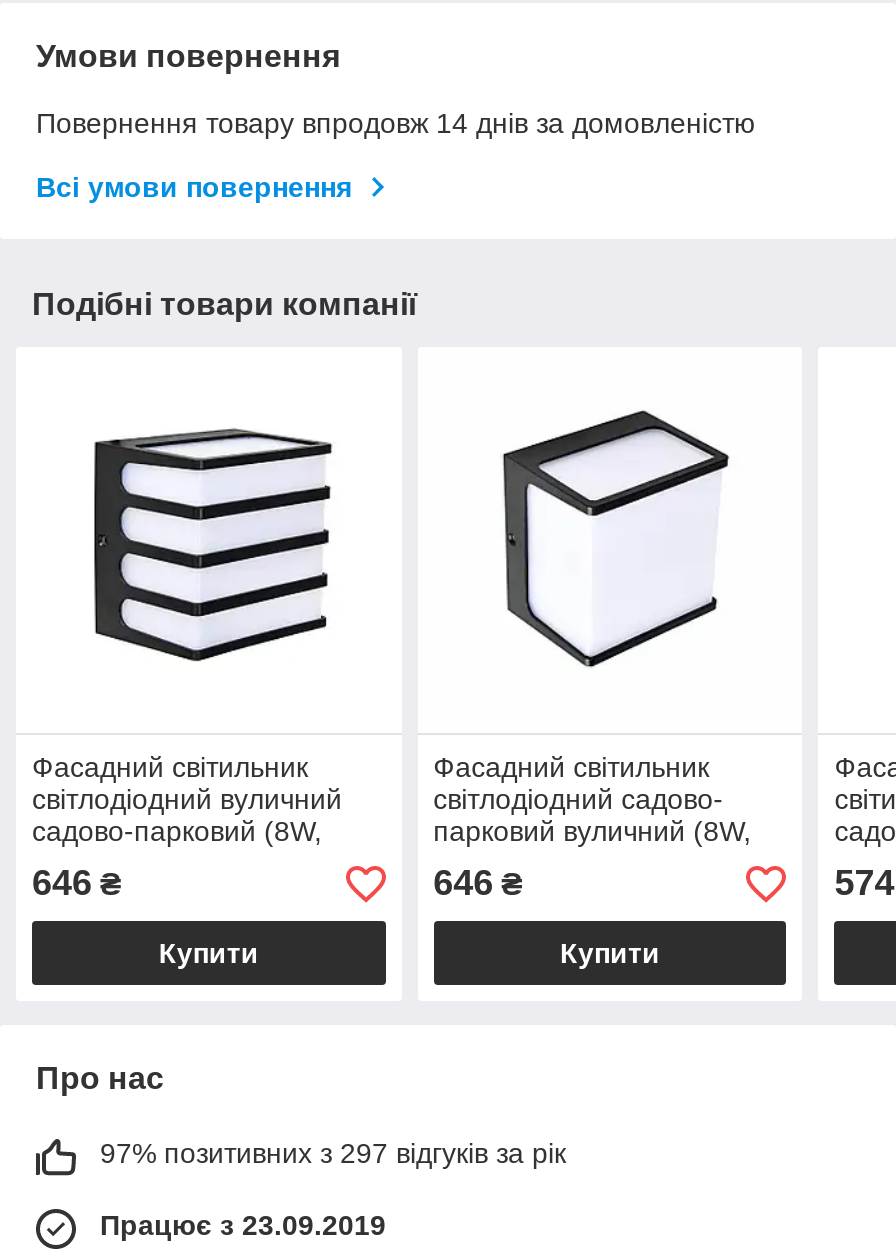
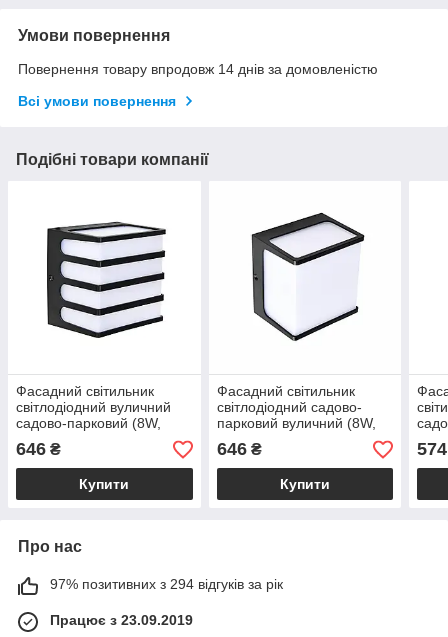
- 97% позитивних з 297 відгуків за рік
+ 97% позитивних з 294 відгуків за рік
